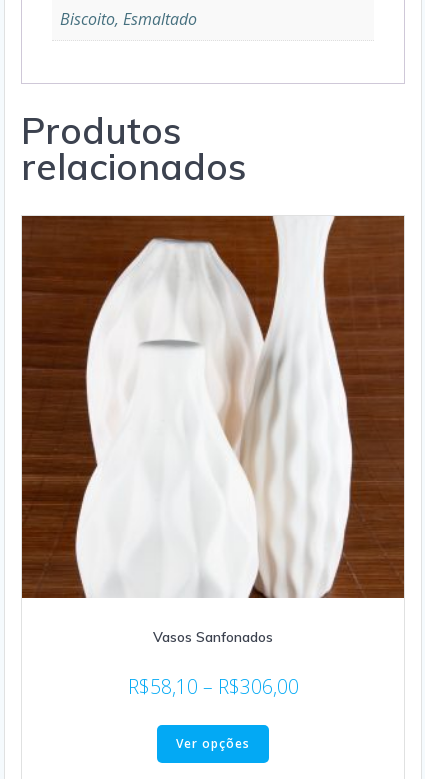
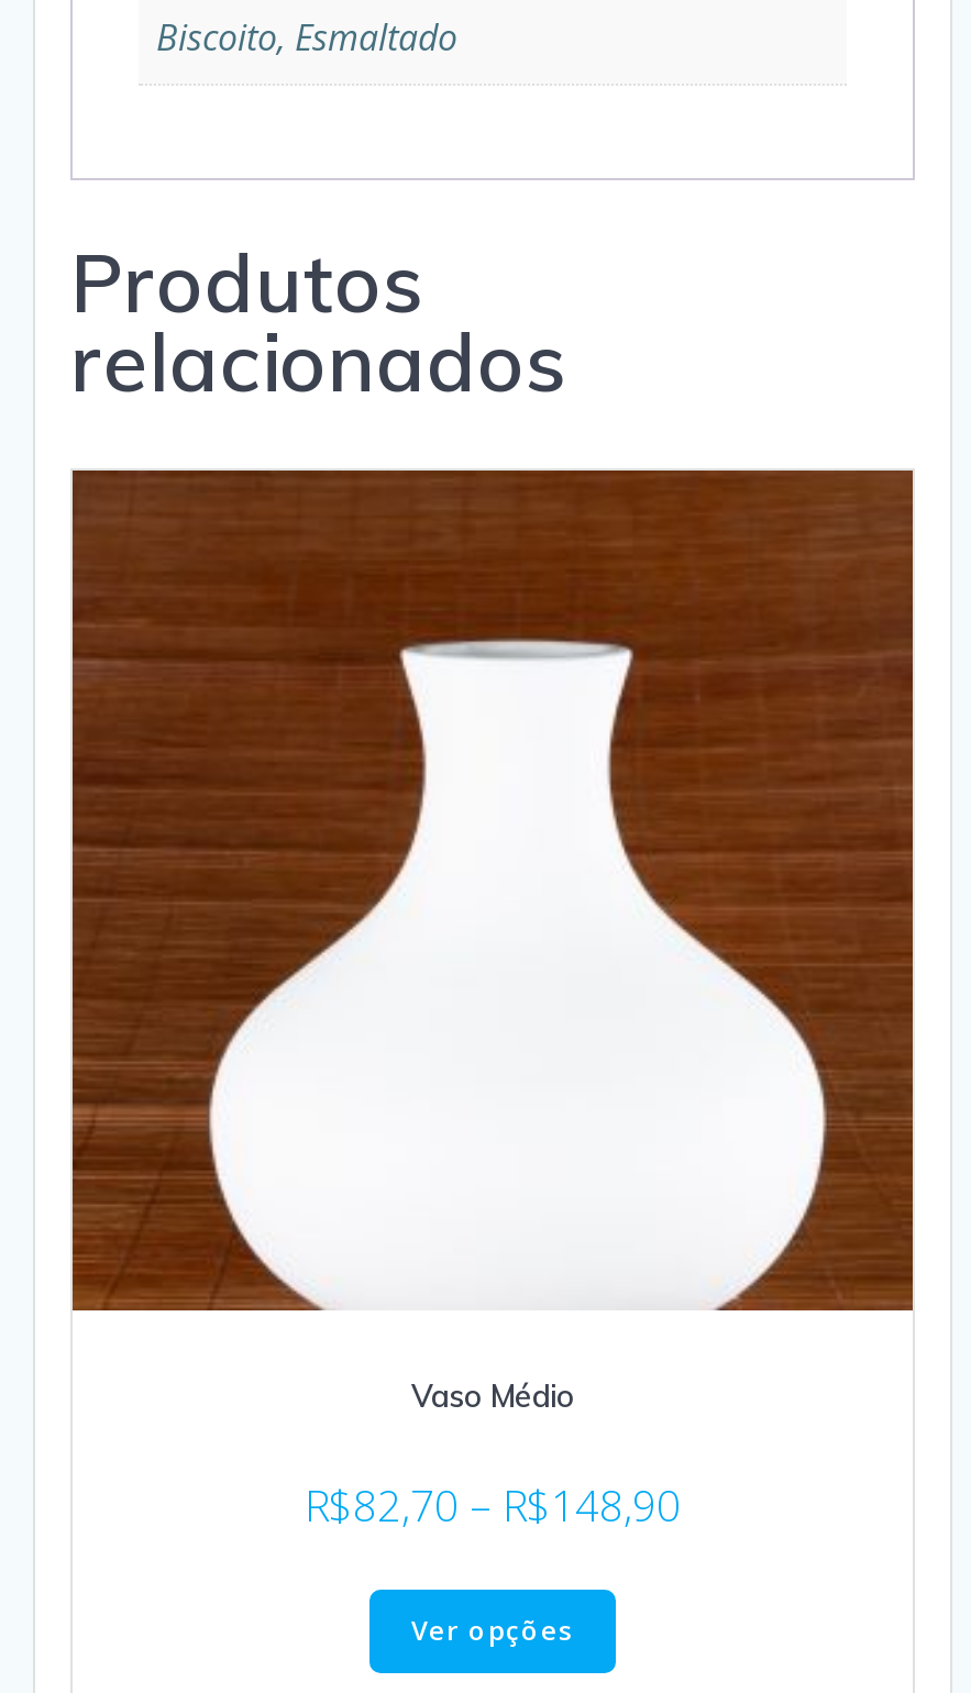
- [image]
- Vasos Sanfonados
+ [image]
+ Vaso Médio

- R$58,10 – R$306,00
+ R$82,70 – R$148,90
